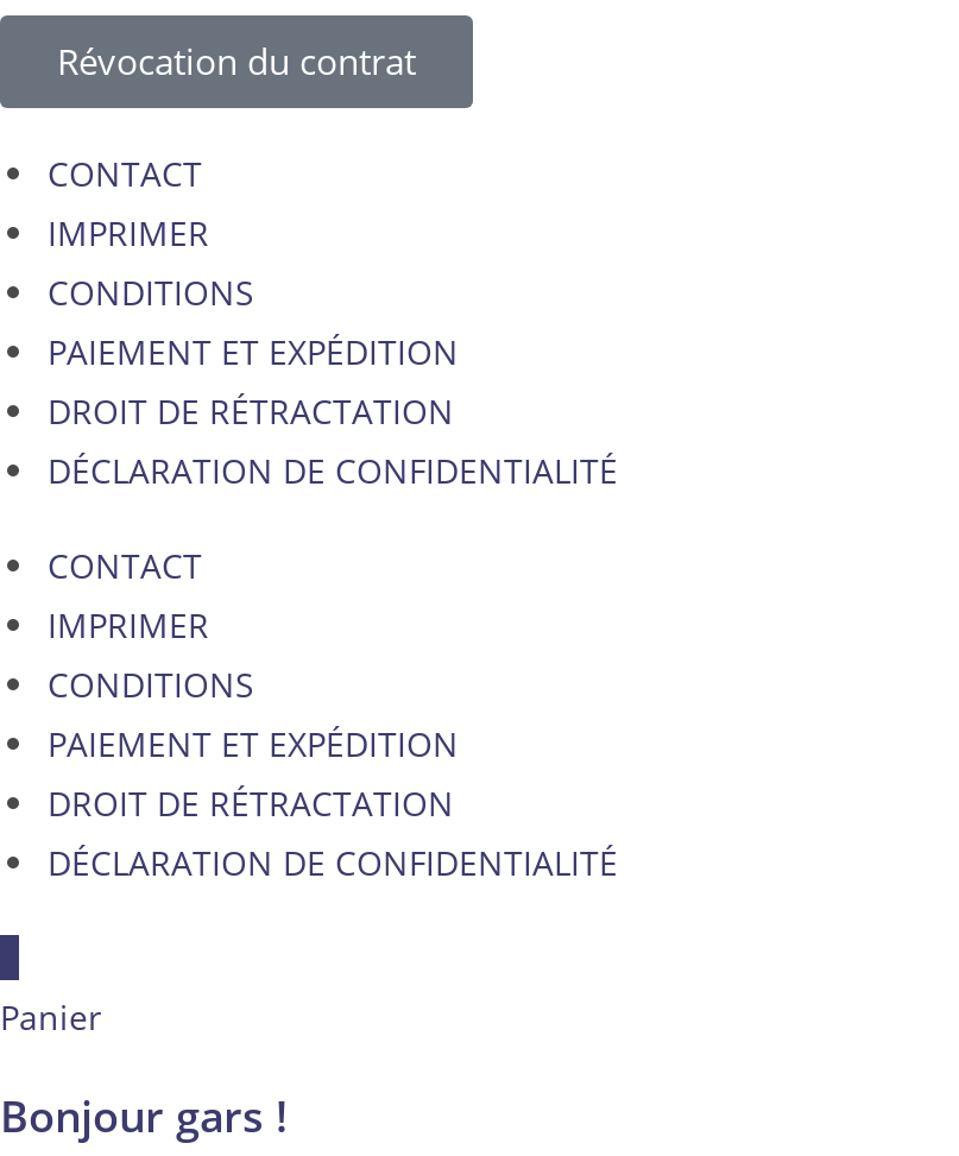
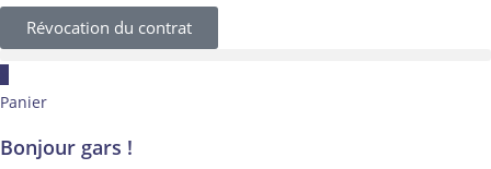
- CONTACT
- IMPRIMER
- CONDITIONS
- PAIEMENT ET EXPÉDITION
- DROIT DE RÉTRACTATION
- DÉCLARATION DE CONFIDENTIALITÉ
- CONTACT
- IMPRIMER
- CONDITIONS
- PAIEMENT ET EXPÉDITION
- DROIT DE RÉTRACTATION
- DÉCLARATION DE CONFIDENTIALITÉ
